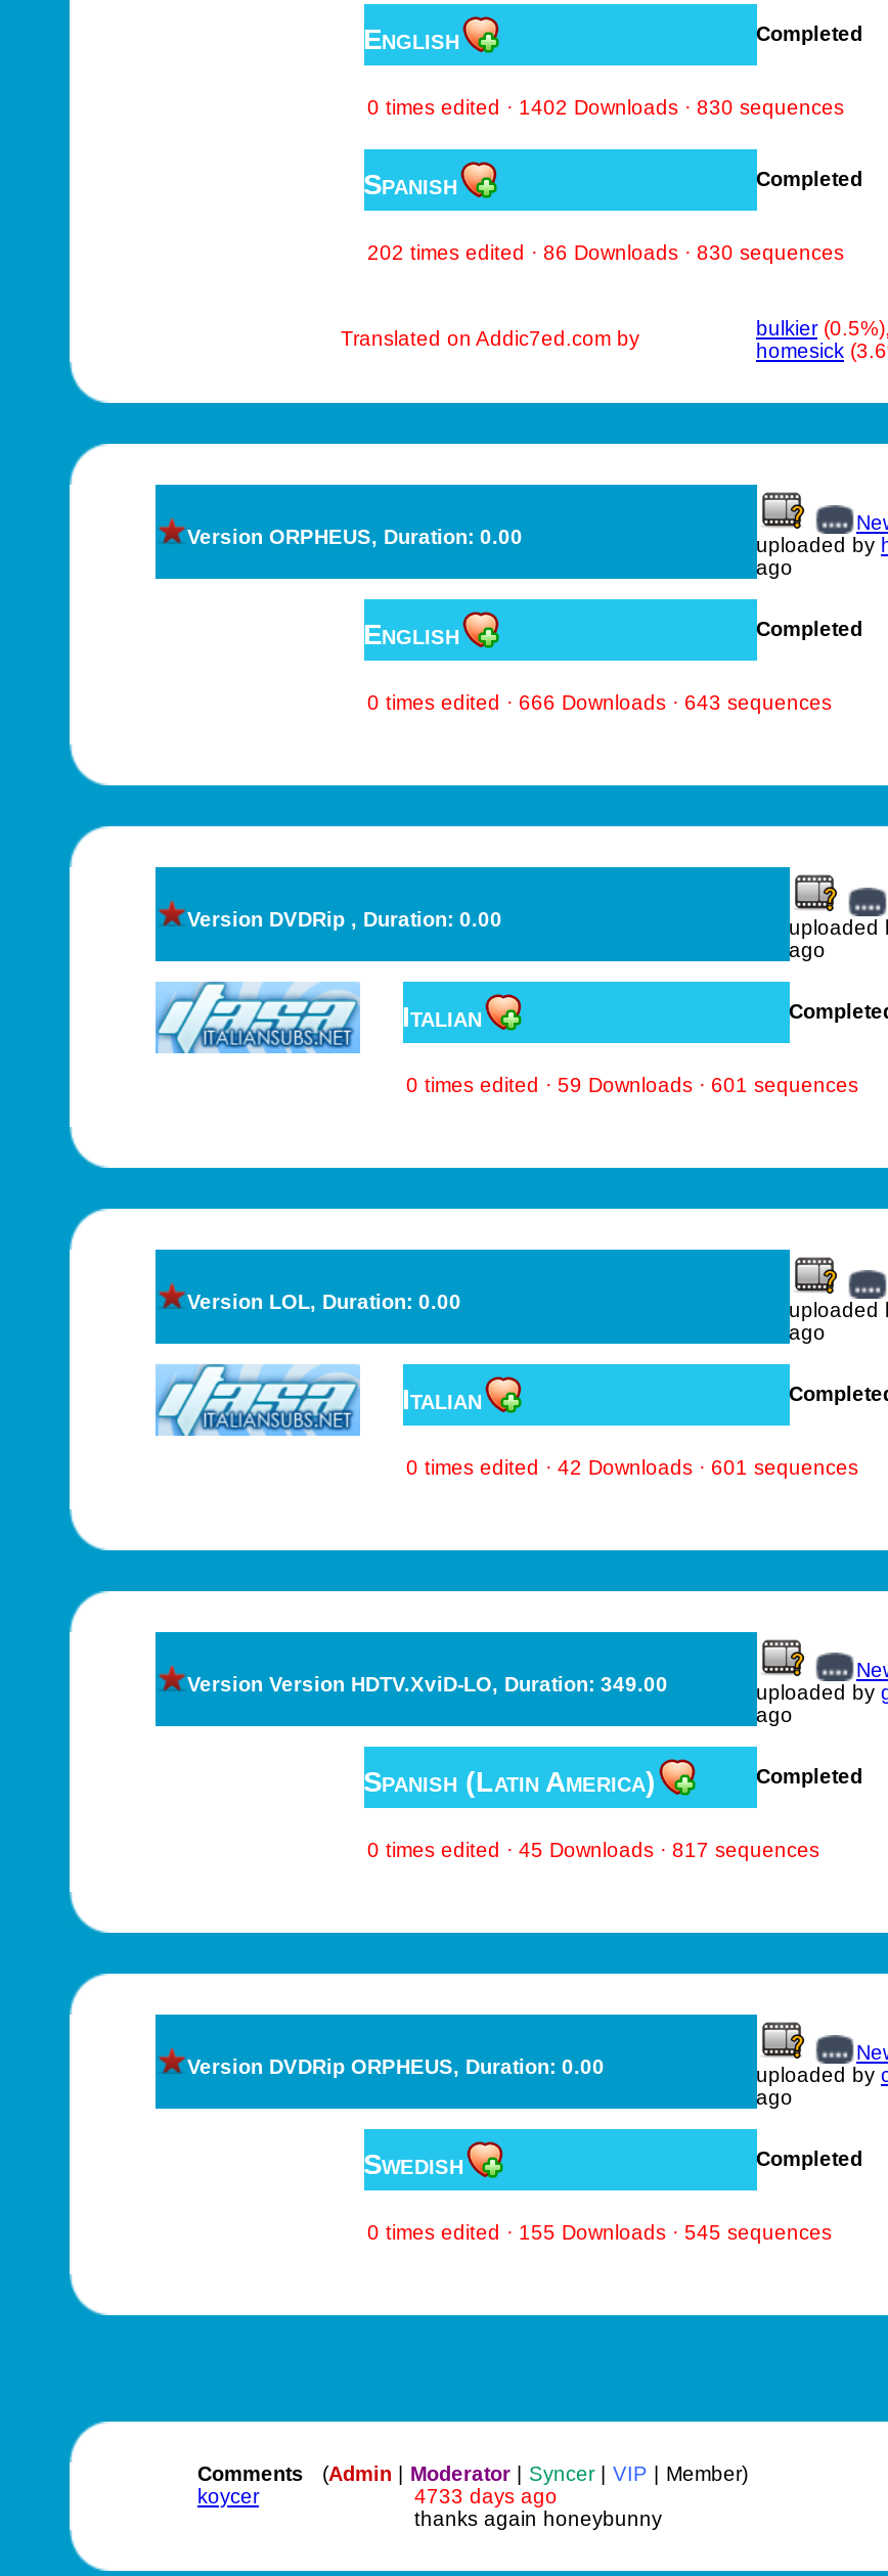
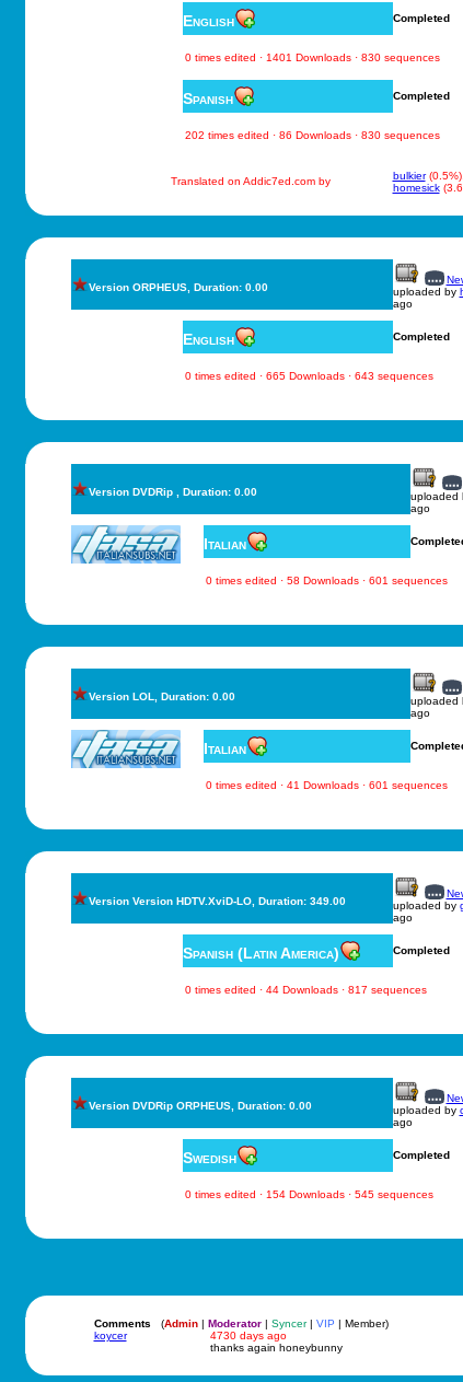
- 0 times edited · 1402 Downloads · 830 sequences
+ 0 times edited · 1401 Downloads · 830 sequences

- 0 times edited · 666 Downloads · 643 sequences
+ 0 times edited · 665 Downloads · 643 sequences

- 0 times edited · 59 Downloads · 601 sequences
+ 0 times edited · 58 Downloads · 601 sequences

- 0 times edited · 42 Downloads · 601 sequences
+ 0 times edited · 41 Downloads · 601 sequences

- 0 times edited · 45 Downloads · 817 sequences
+ 0 times edited · 44 Downloads · 817 sequences

- 0 times edited · 155 Downloads · 545 sequences
+ 0 times edited · 154 Downloads · 545 sequences

- 4733 days ago
+ 4730 days ago
